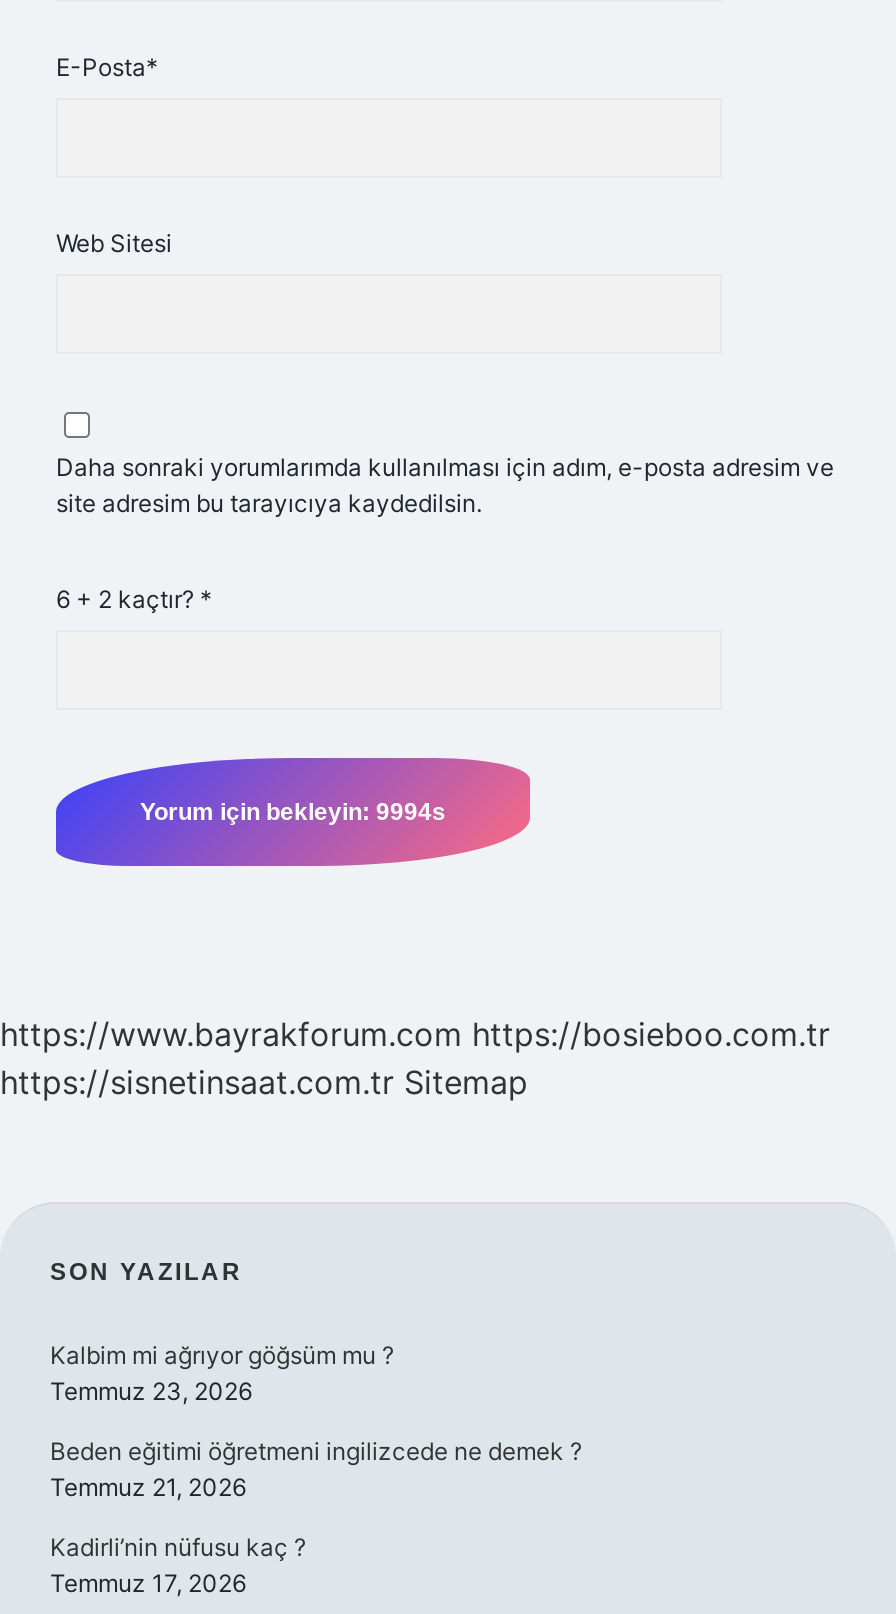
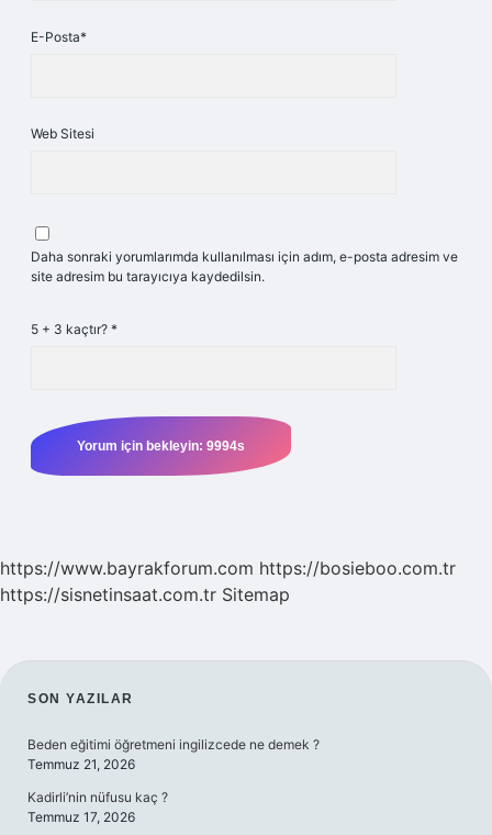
- 6 + 2 kaçtır? *
+ 5 + 3 kaçtır? *

- Kalbim mi ağrıyor göğsüm mu ?
- Temmuz 23, 2026
